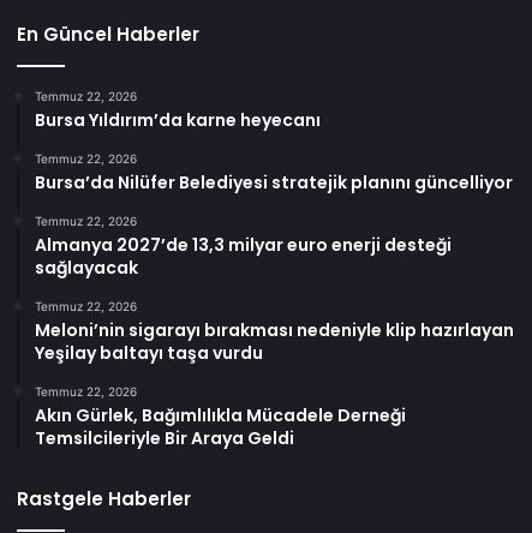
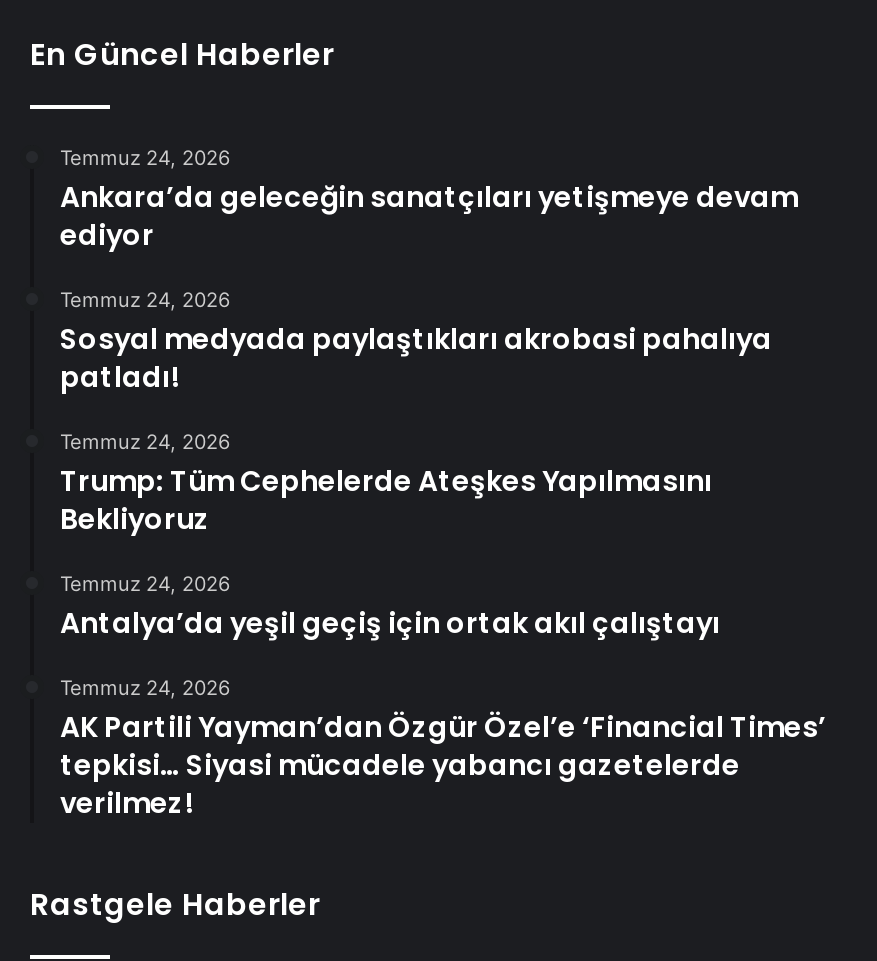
- Temmuz 22, 2026
- Bursa Yıldırım’da karne heyecanı
+ Temmuz 24, 2026
+ Ankara’da geleceğin sanatçıları yetişmeye devam
+ ediyor

- Temmuz 22, 2026
- Bursa’da Nilüfer Belediyesi stratejik planını güncelliyor
+ Temmuz 24, 2026
+ Sosyal medyada paylaştıkları akrobasi pahalıya
+ patladı!

- Temmuz 22, 2026
- Almanya 2027’de 13,3 milyar euro enerji desteği
- sağlayacak
+ Temmuz 24, 2026
+ Trump: Tüm Cephelerde Ateşkes Yapılmasını
+ Bekliyoruz

- Temmuz 22, 2026
- Meloni’nin sigarayı bırakması nedeniyle klip hazırlayan
- Yeşilay baltayı taşa vurdu
+ Temmuz 24, 2026
+ Antalya’da yeşil geçiş için ortak akıl çalıştayı

- Temmuz 22, 2026
- Akın Gürlek, Bağımlılıkla Mücadele Derneği
- Temsilcileriyle Bir Araya Geldi
+ Temmuz 24, 2026
+ AK Partili Yayman’dan Özgür Özel’e ‘Financial Times’
+ tepkisi… Siyasi mücadele yabancı gazetelerde
+ verilmez!
